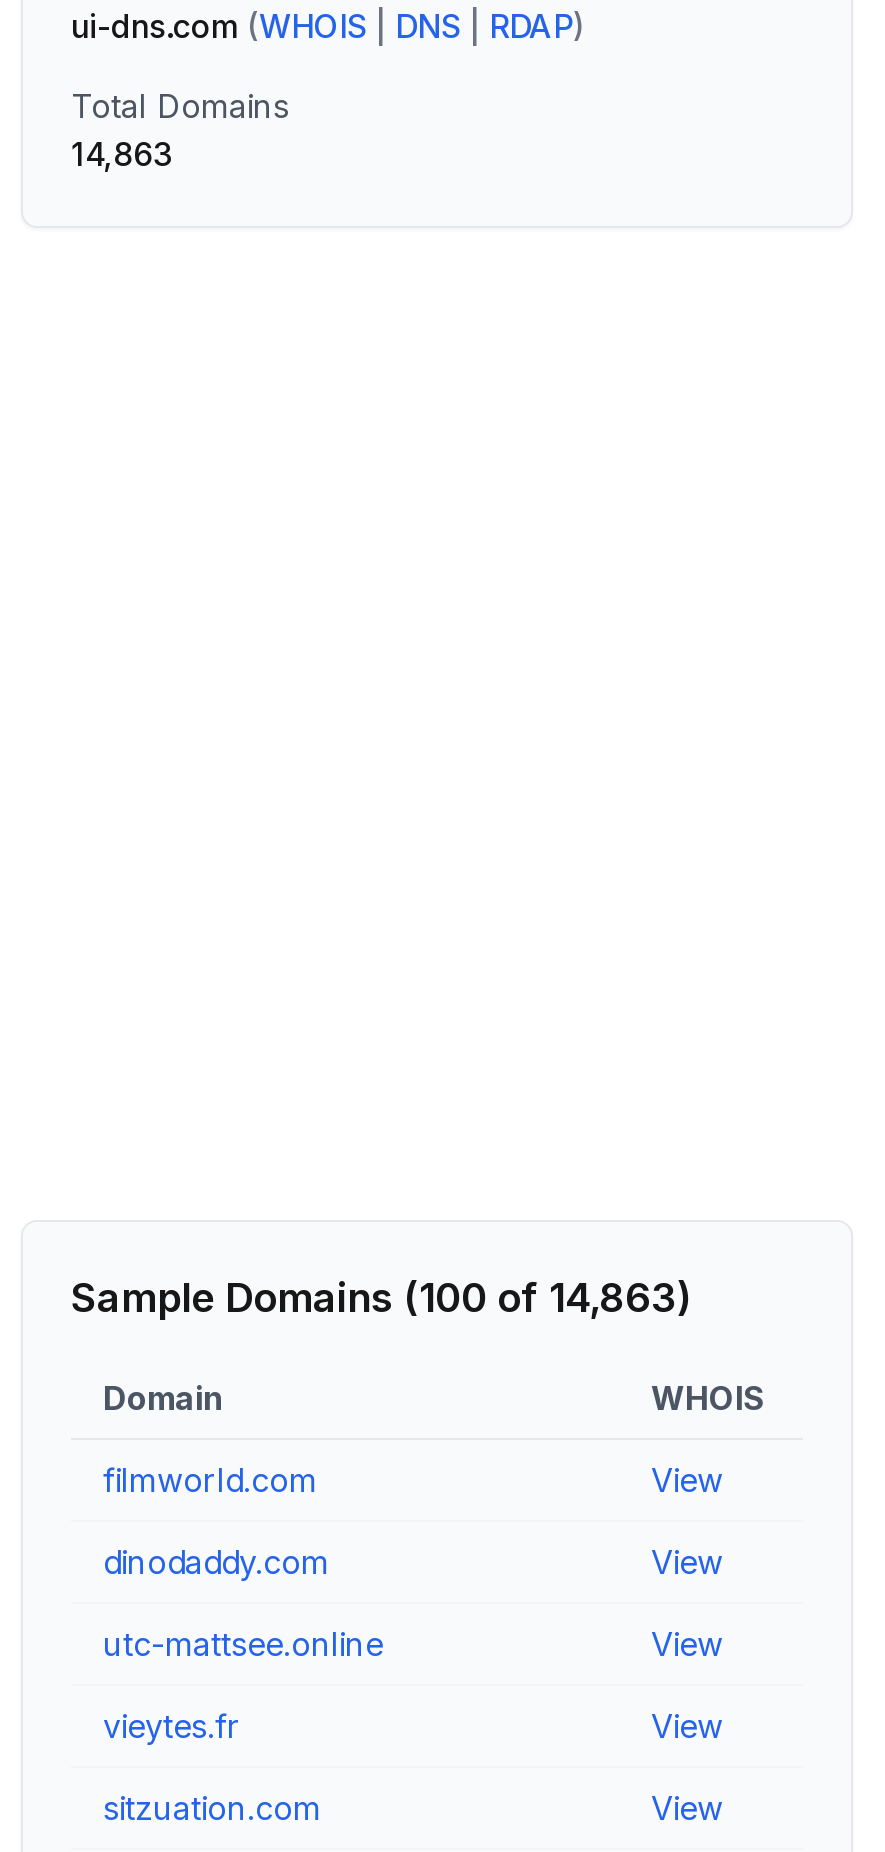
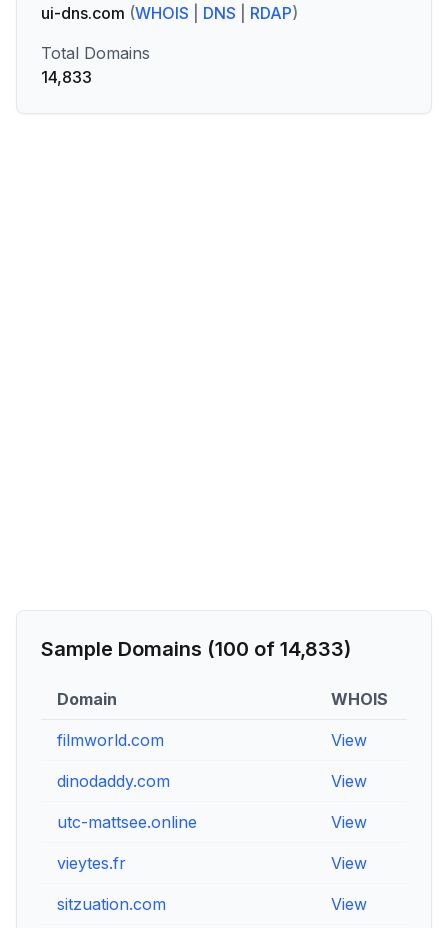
- 14,863
+ 14,833

- Sample Domains (100 of 14,863)
+ Sample Domains (100 of 14,833)
